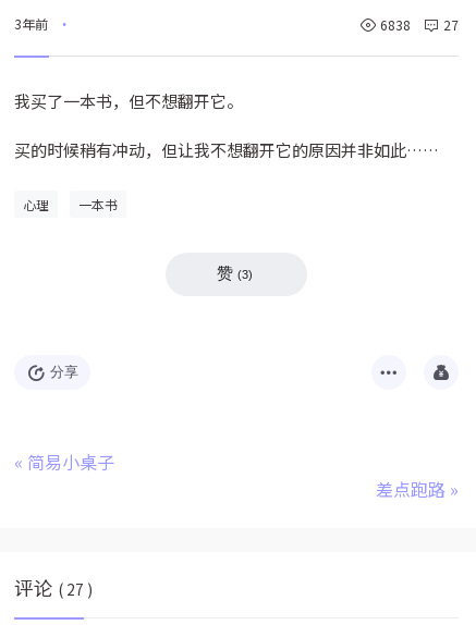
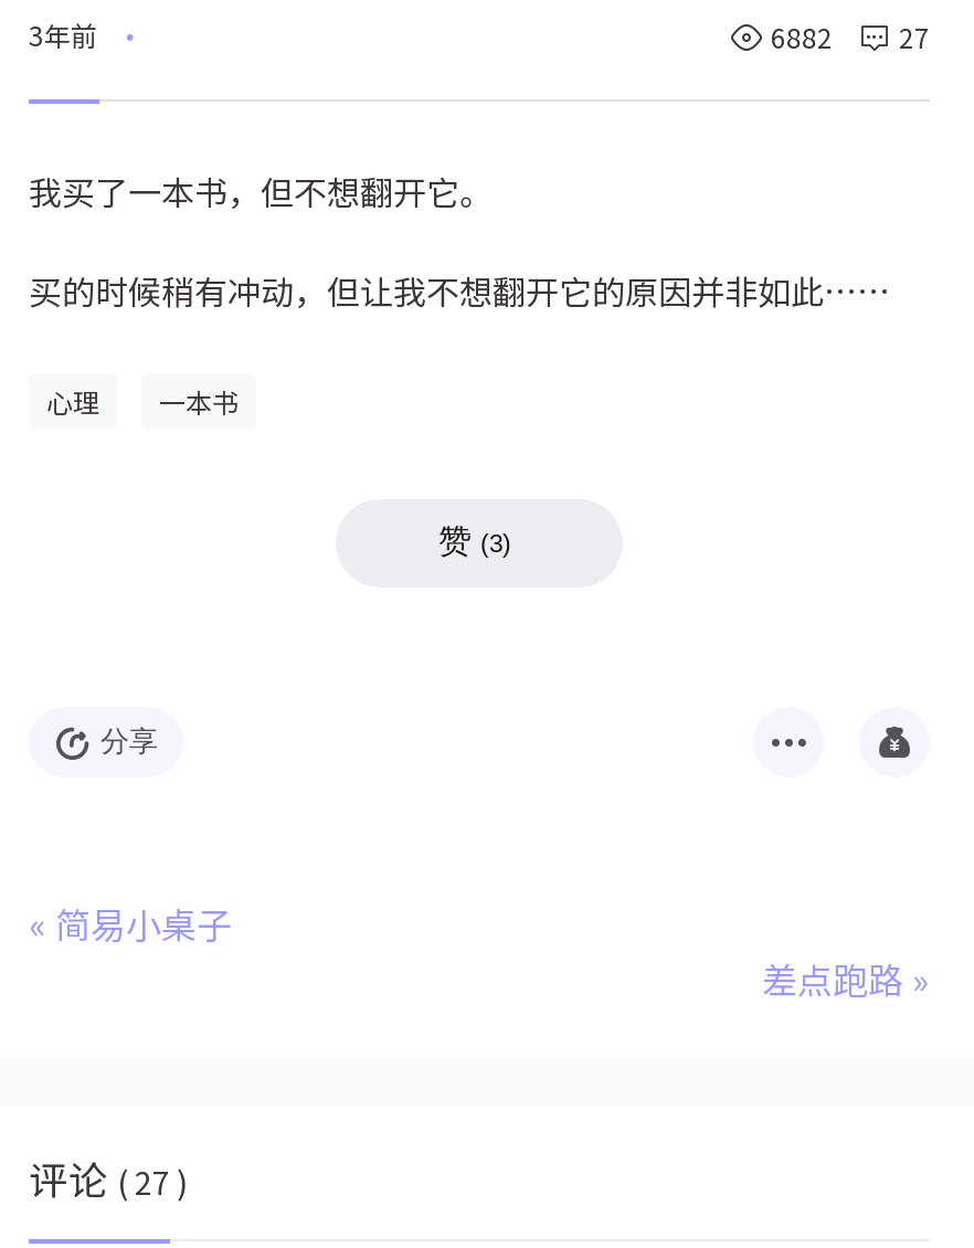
- 6838 27
+ 6882 27
